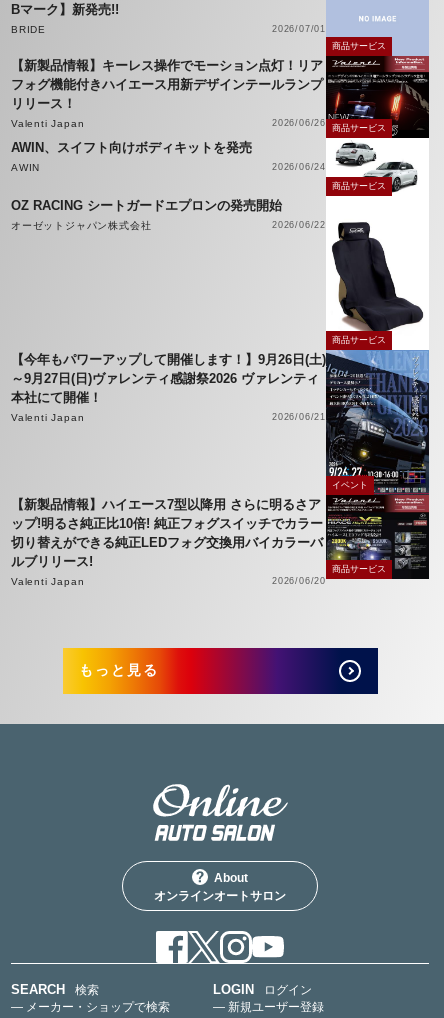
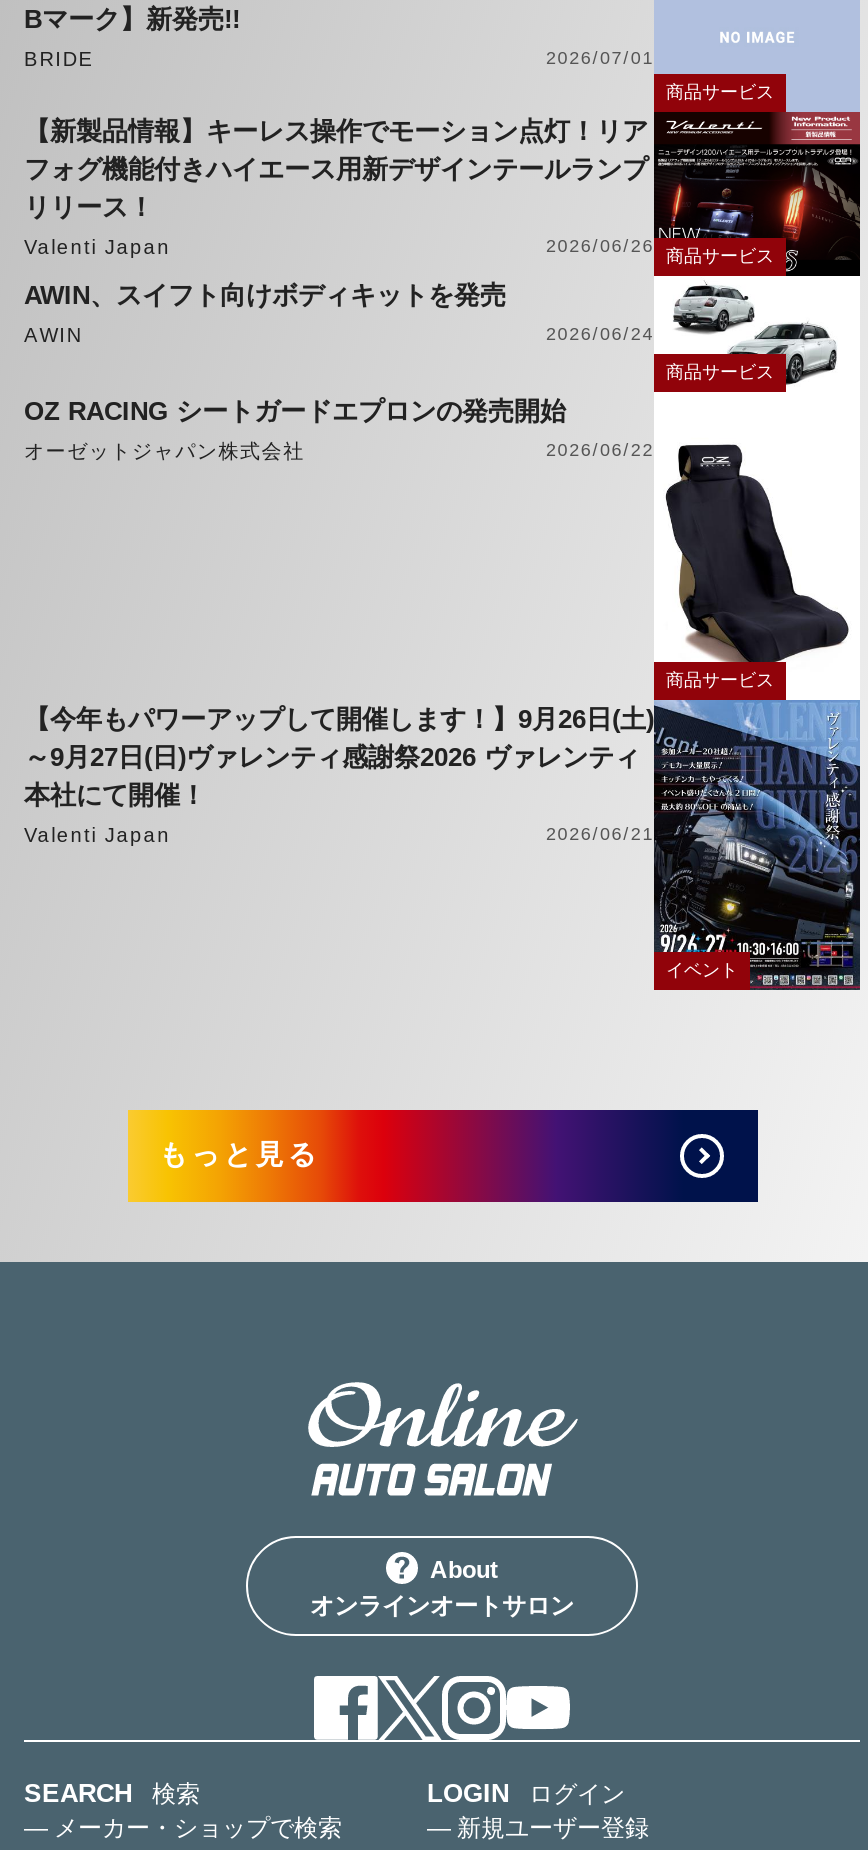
- 【新製品情報】ハイエース7型以降用 さらに明るさア
- ップ!明るさ純正比10倍! 純正フォグスイッチでカラー
- 切り替えができる純正LEDフォグ交換用バイカラーバ
- ルブリリース!
- Valenti Japan
- 2026/06/20

- [image]
- 商品サービス
